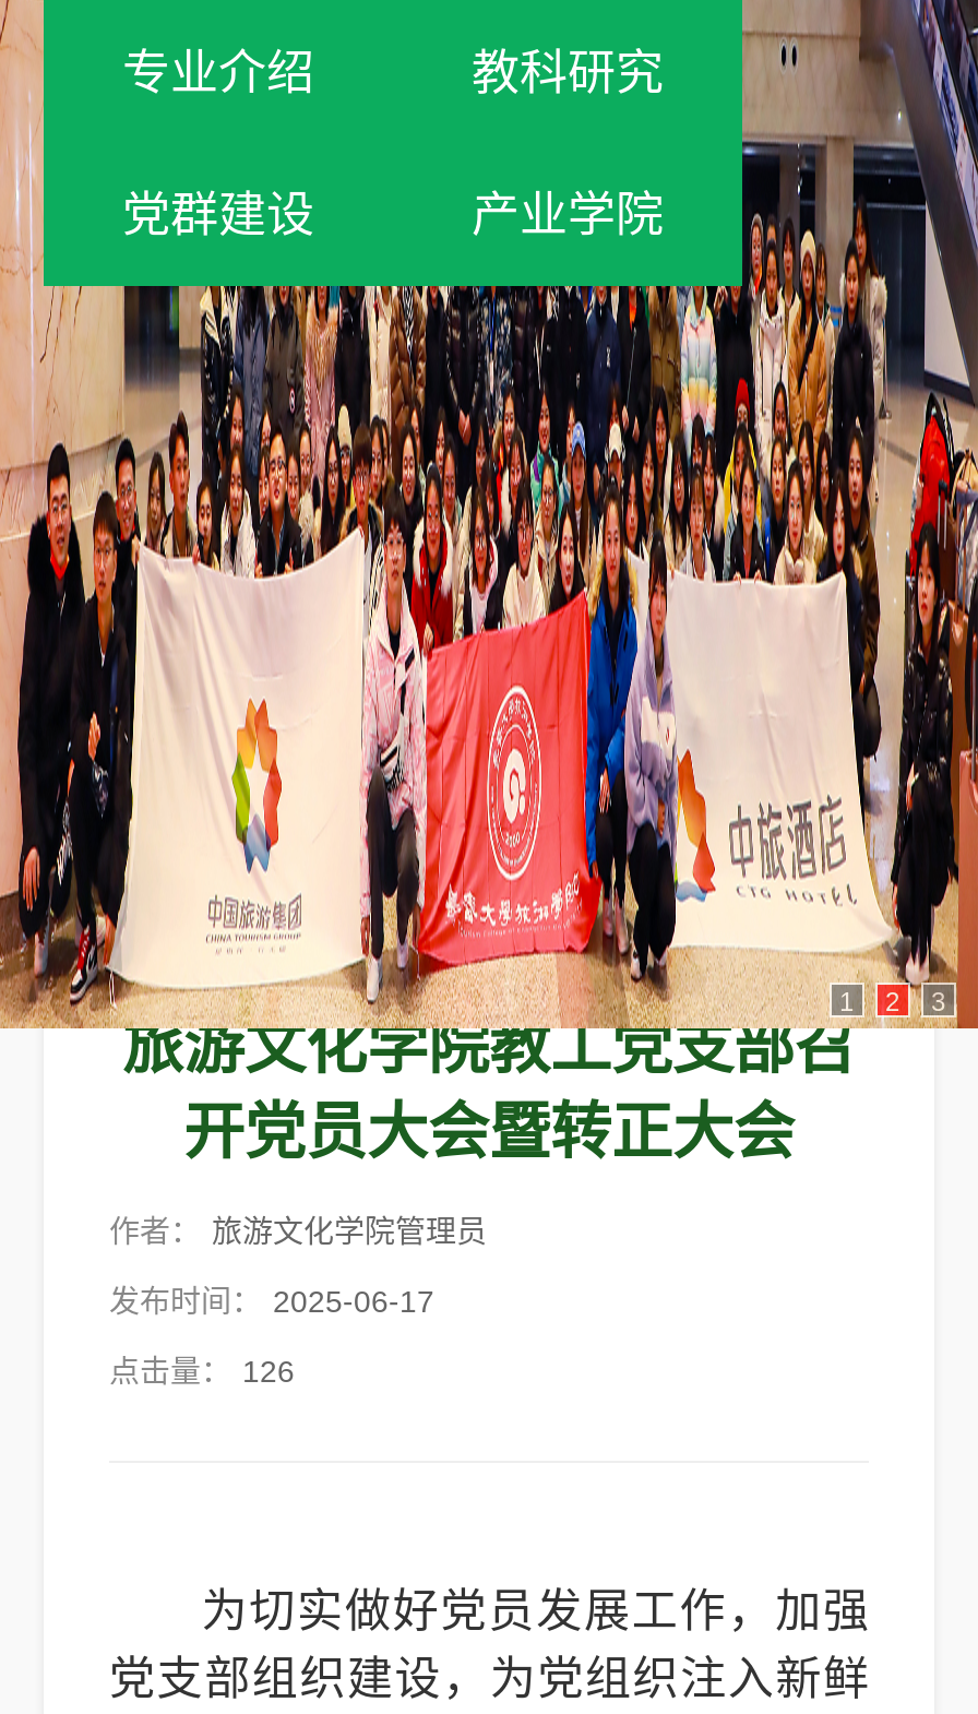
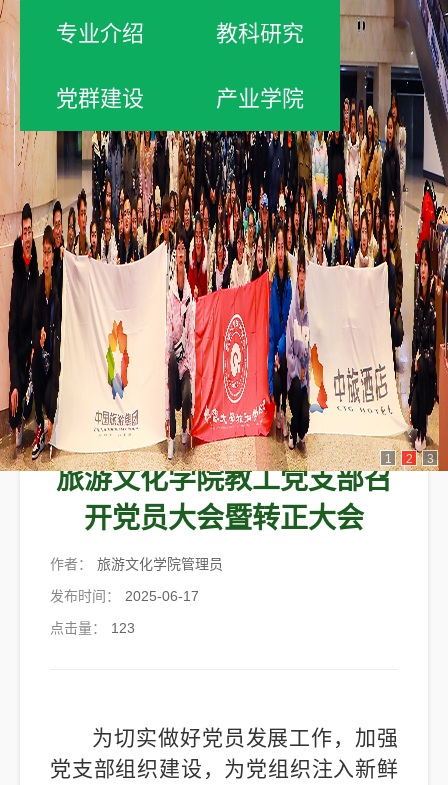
- 点击量： 126
+ 点击量： 123
